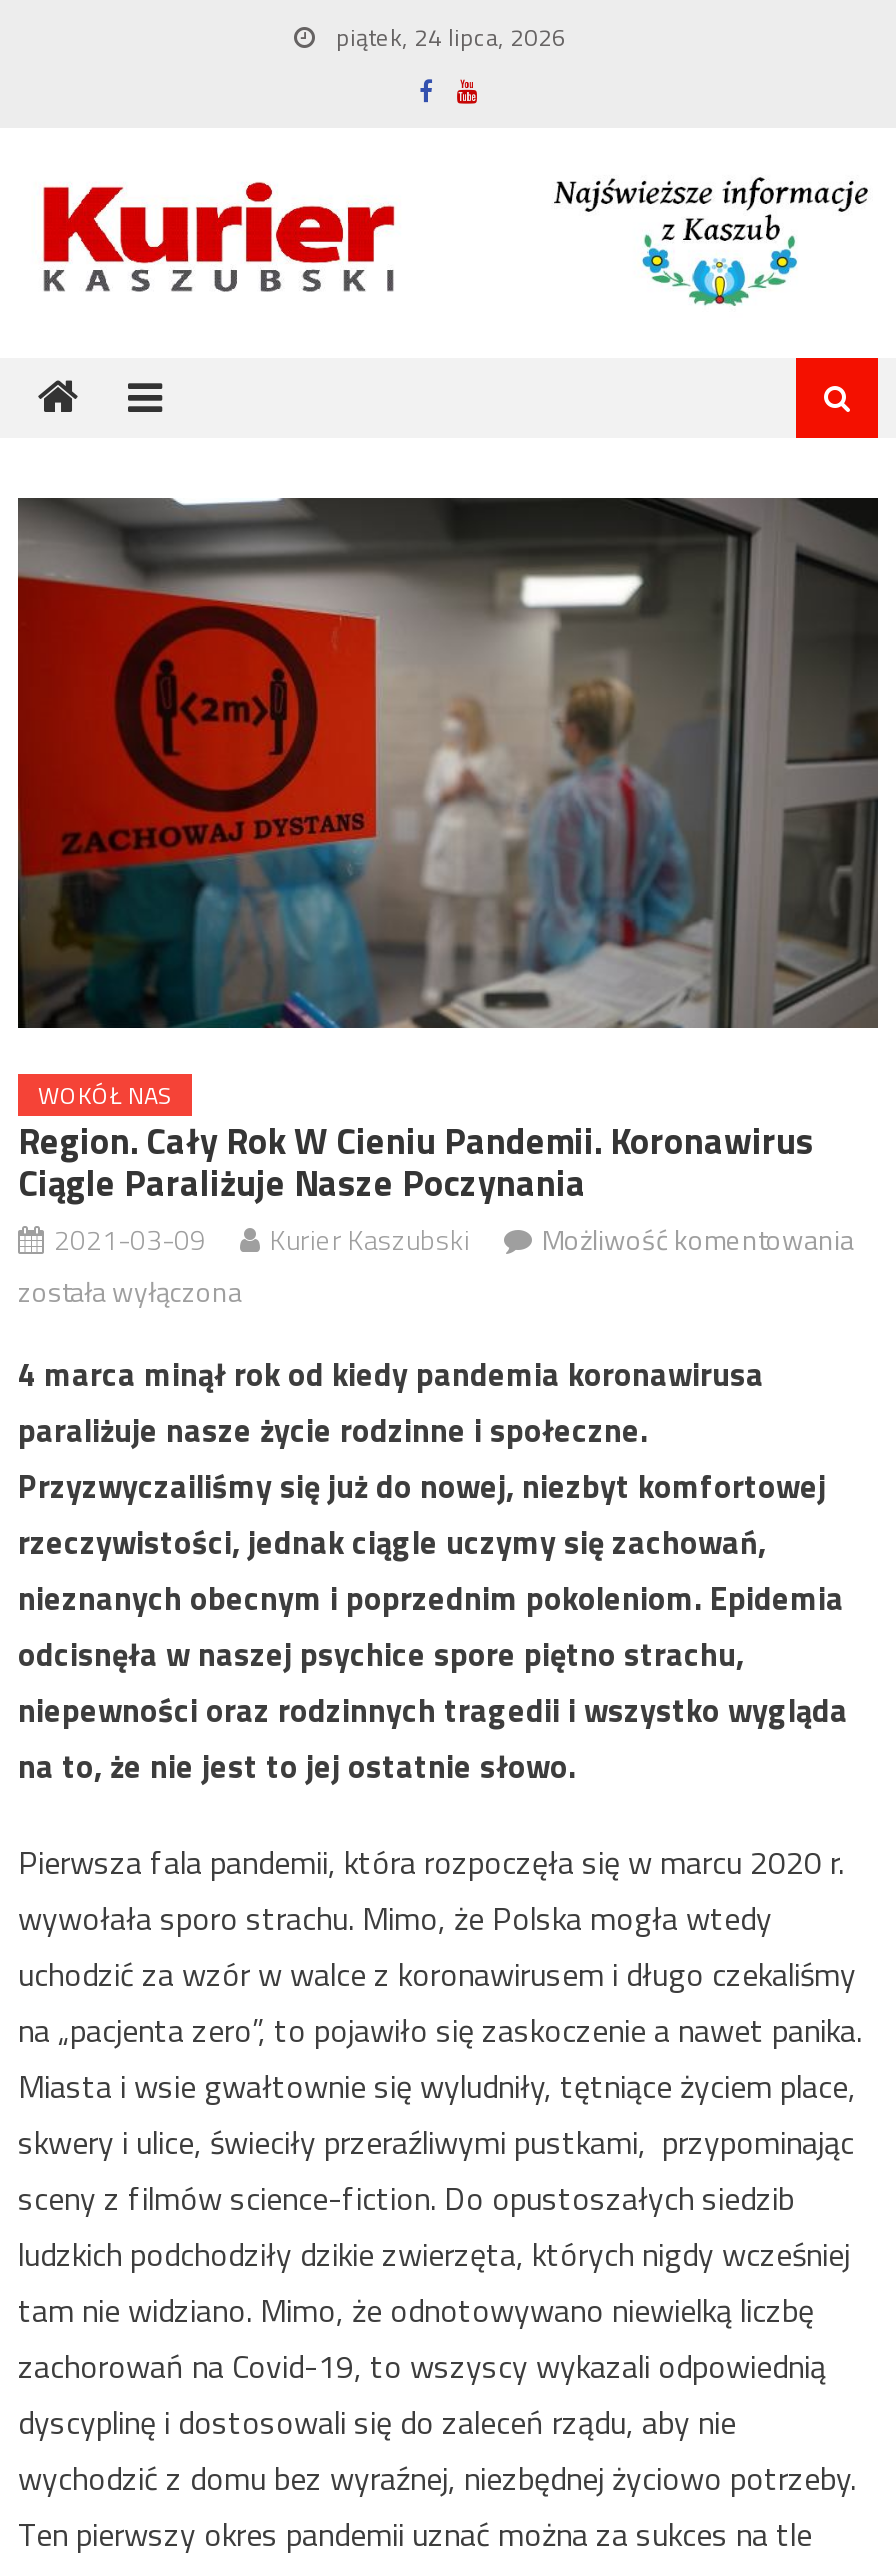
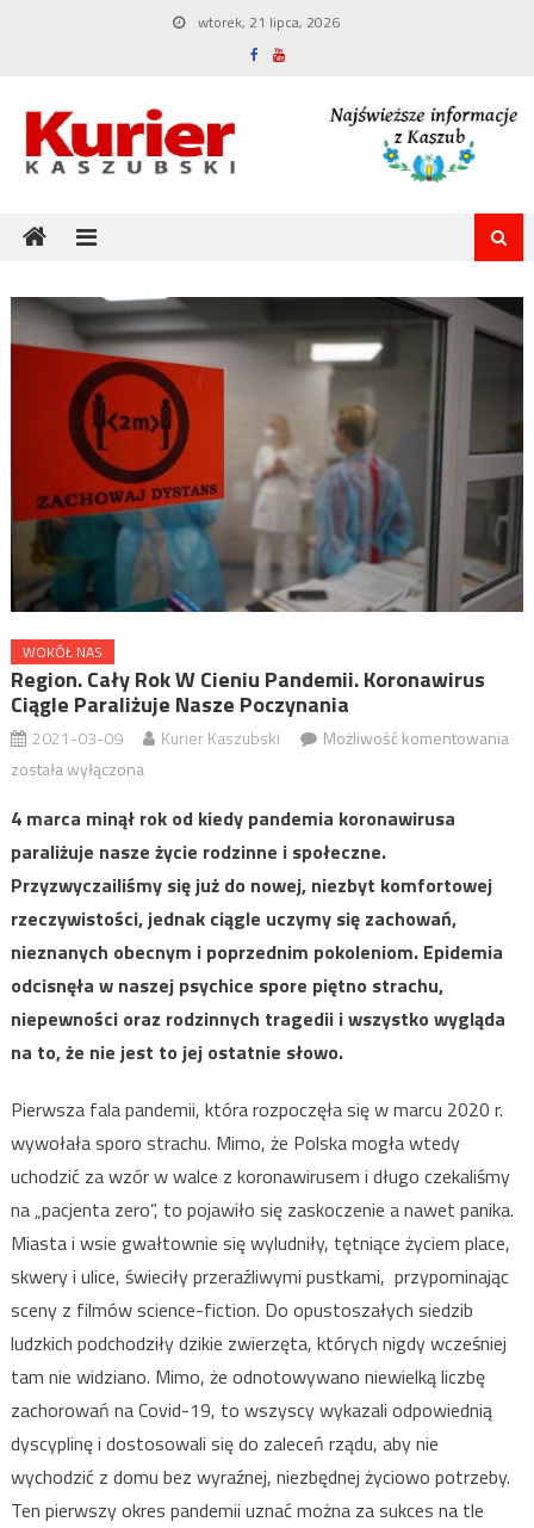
- piątek, 24 lipca, 2026
+ wtorek, 21 lipca, 2026
